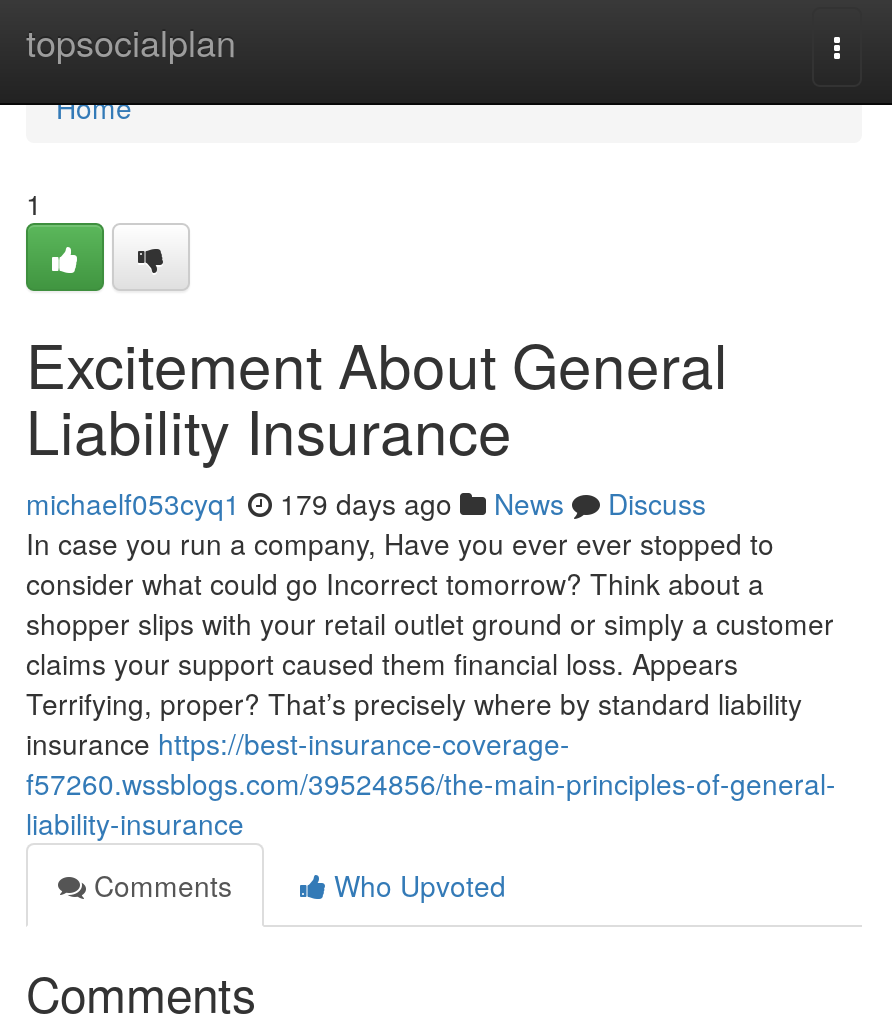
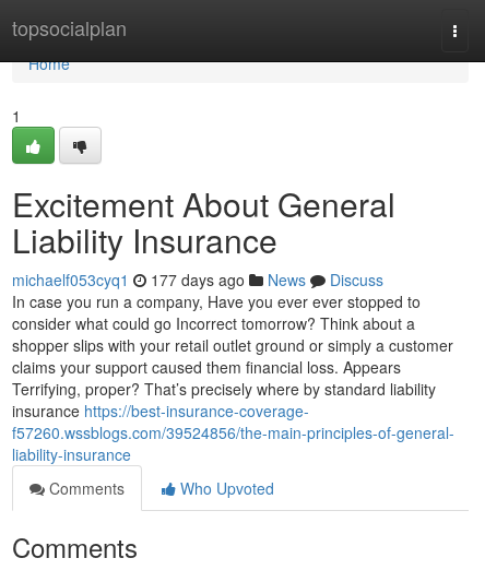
- michaelf053cyq1 179 days ago News Discuss
+ michaelf053cyq1 177 days ago News Discuss
